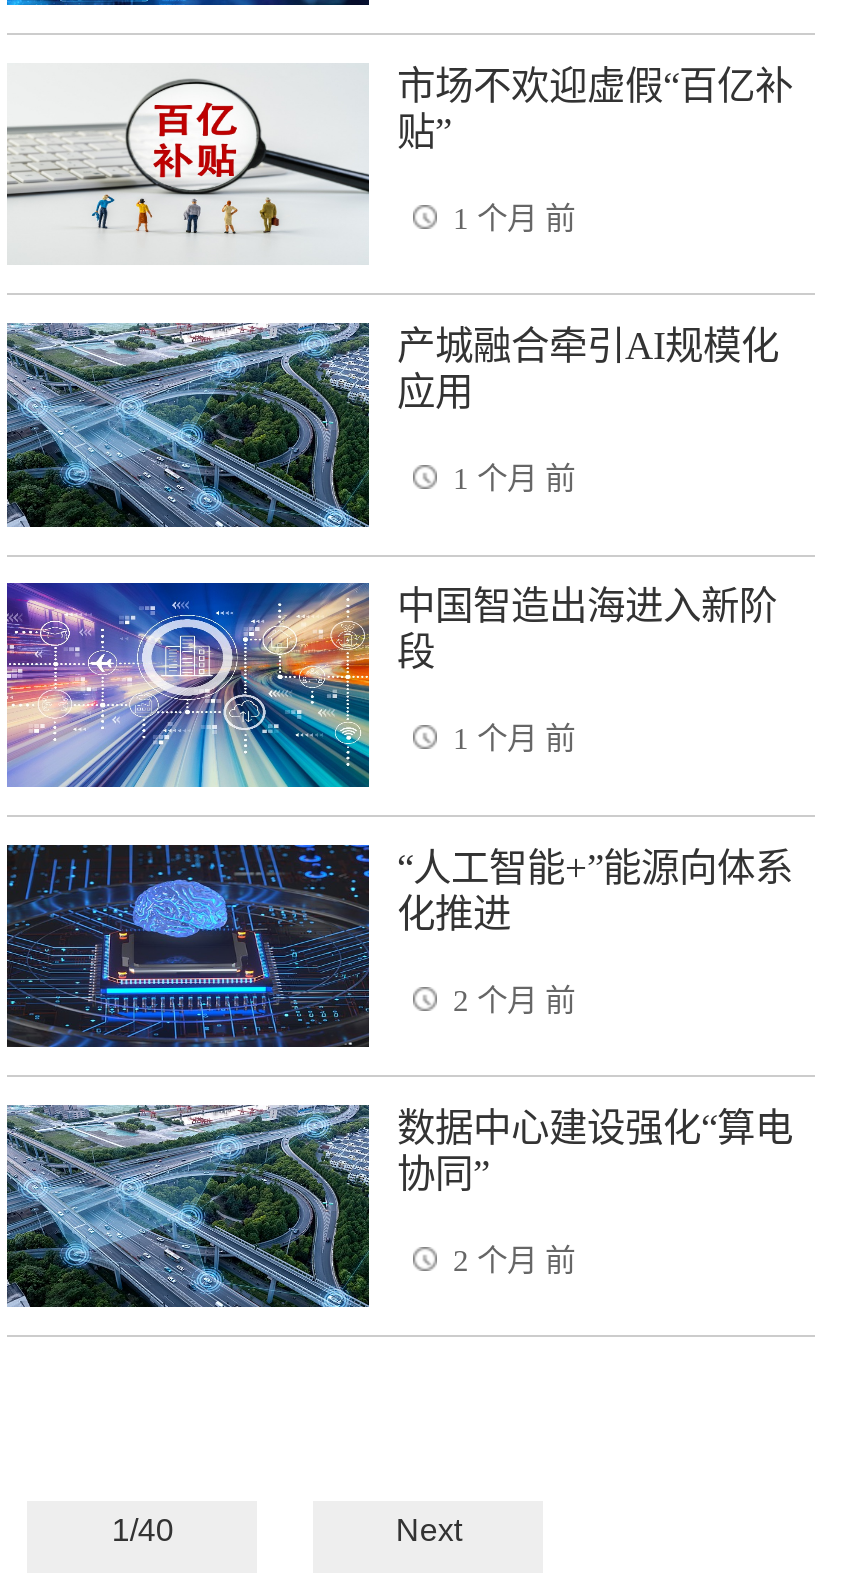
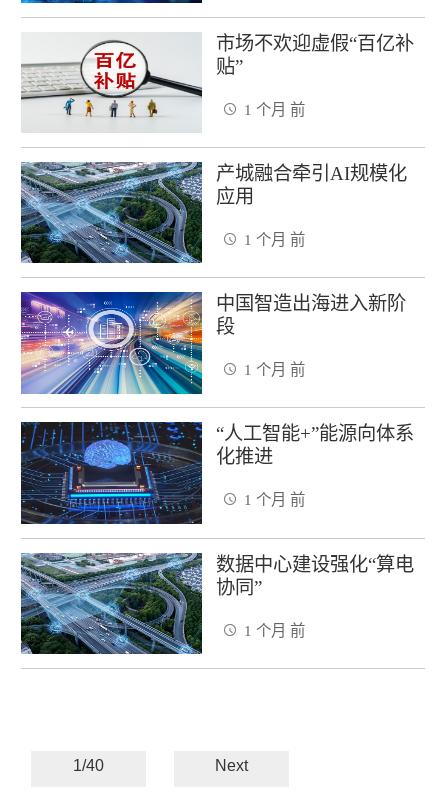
- 2 个月 前
+ 1 个月 前

- 2 个月 前
+ 1 个月 前
